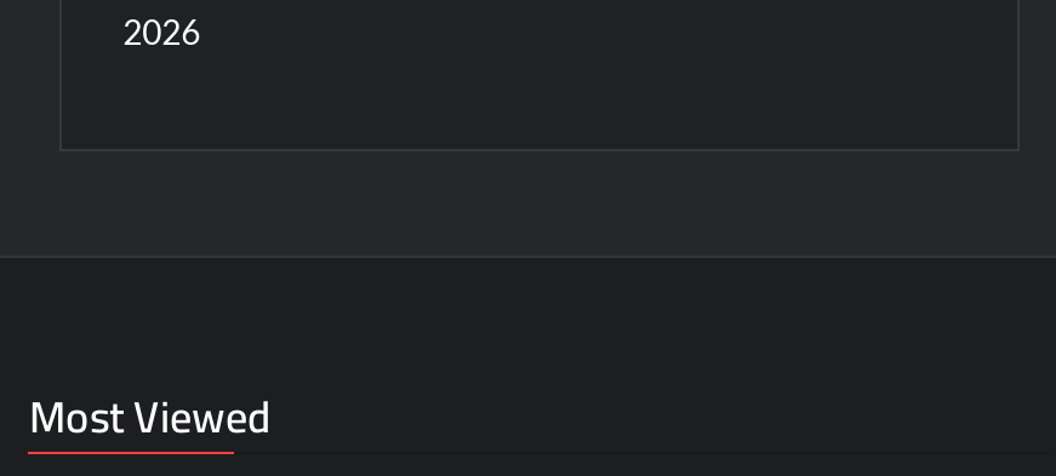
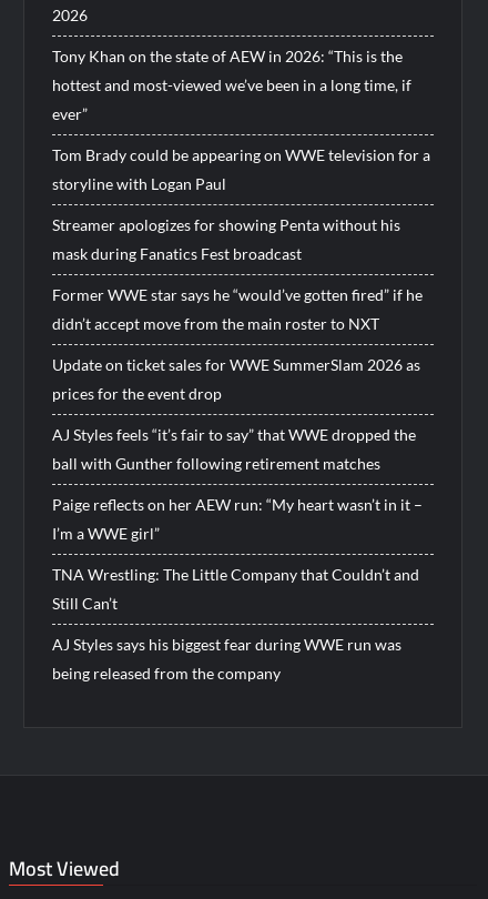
+ Tony Khan on the state of AEW in 2026: “This is the
+ hottest and most-viewed we’ve been in a long time, if
+ ever”
+ Tom Brady could be appearing on WWE television for a
+ storyline with Logan Paul
+ Streamer apologizes for showing Penta without his
+ mask during Fanatics Fest broadcast
+ Former WWE star says he “would’ve gotten fired” if he
+ didn’t accept move from the main roster to NXT
+ Update on ticket sales for WWE SummerSlam 2026 as
+ prices for the event drop
+ AJ Styles feels “it’s fair to say” that WWE dropped the
+ ball with Gunther following retirement matches
+ Paige reflects on her AEW run: “My heart wasn’t in it –
+ I’m a WWE girl”
+ TNA Wrestling: The Little Company that Couldn’t and
+ Still Can’t
+ AJ Styles says his biggest fear during WWE run was
+ being released from the company
